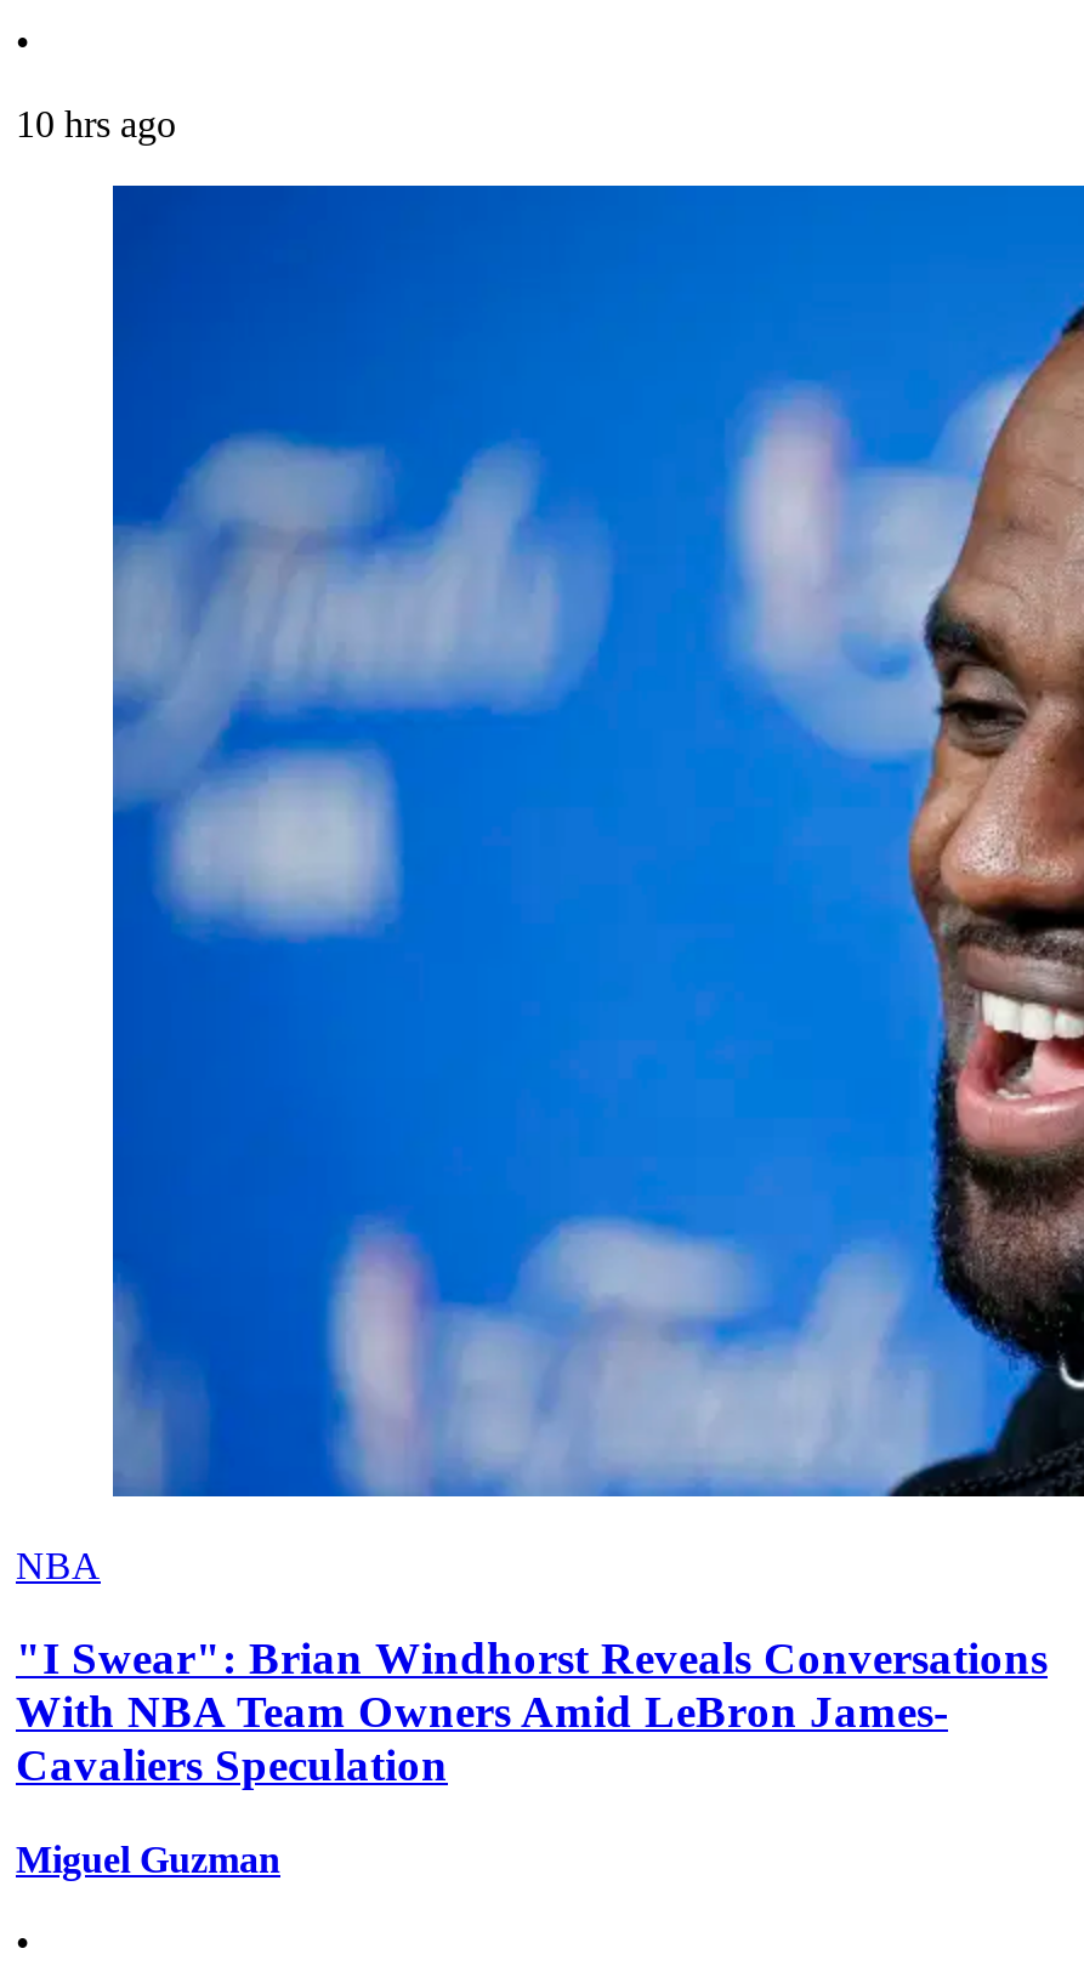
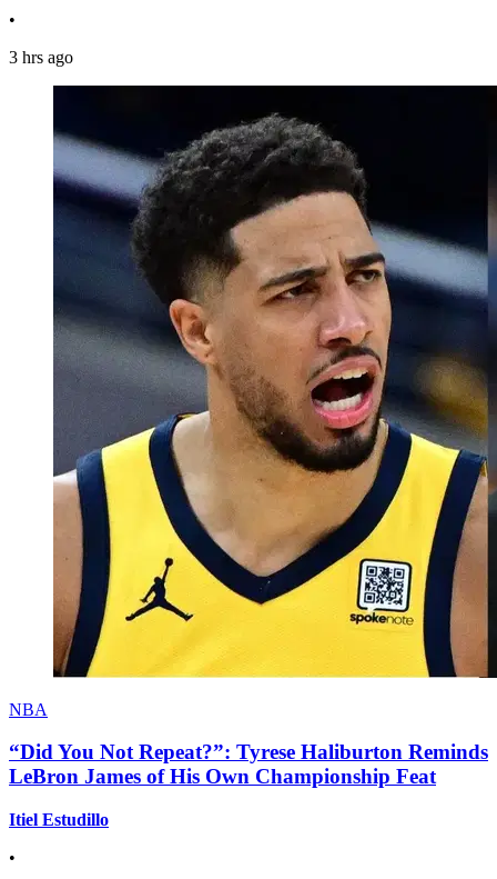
- 10 hrs ago
+ 3 hrs ago

- [image]
+ [image]

- "I Swear": Brian Windhorst Reveals Conversations
- With NBA Team Owners Amid LeBron James-
- Cavaliers Speculation
+ “Did You Not Repeat?”: Tyrese Haliburton Reminds
+ LeBron James of His Own Championship Feat

- Miguel Guzman
+ Itiel Estudillo
